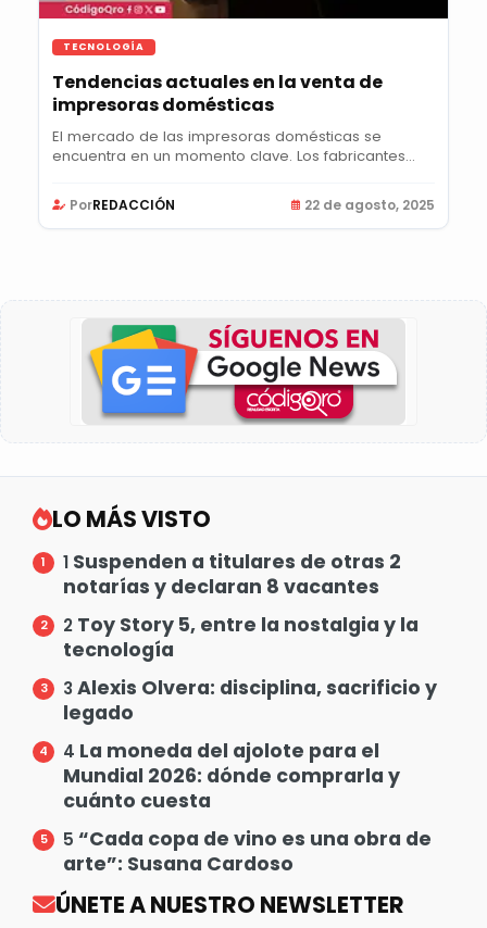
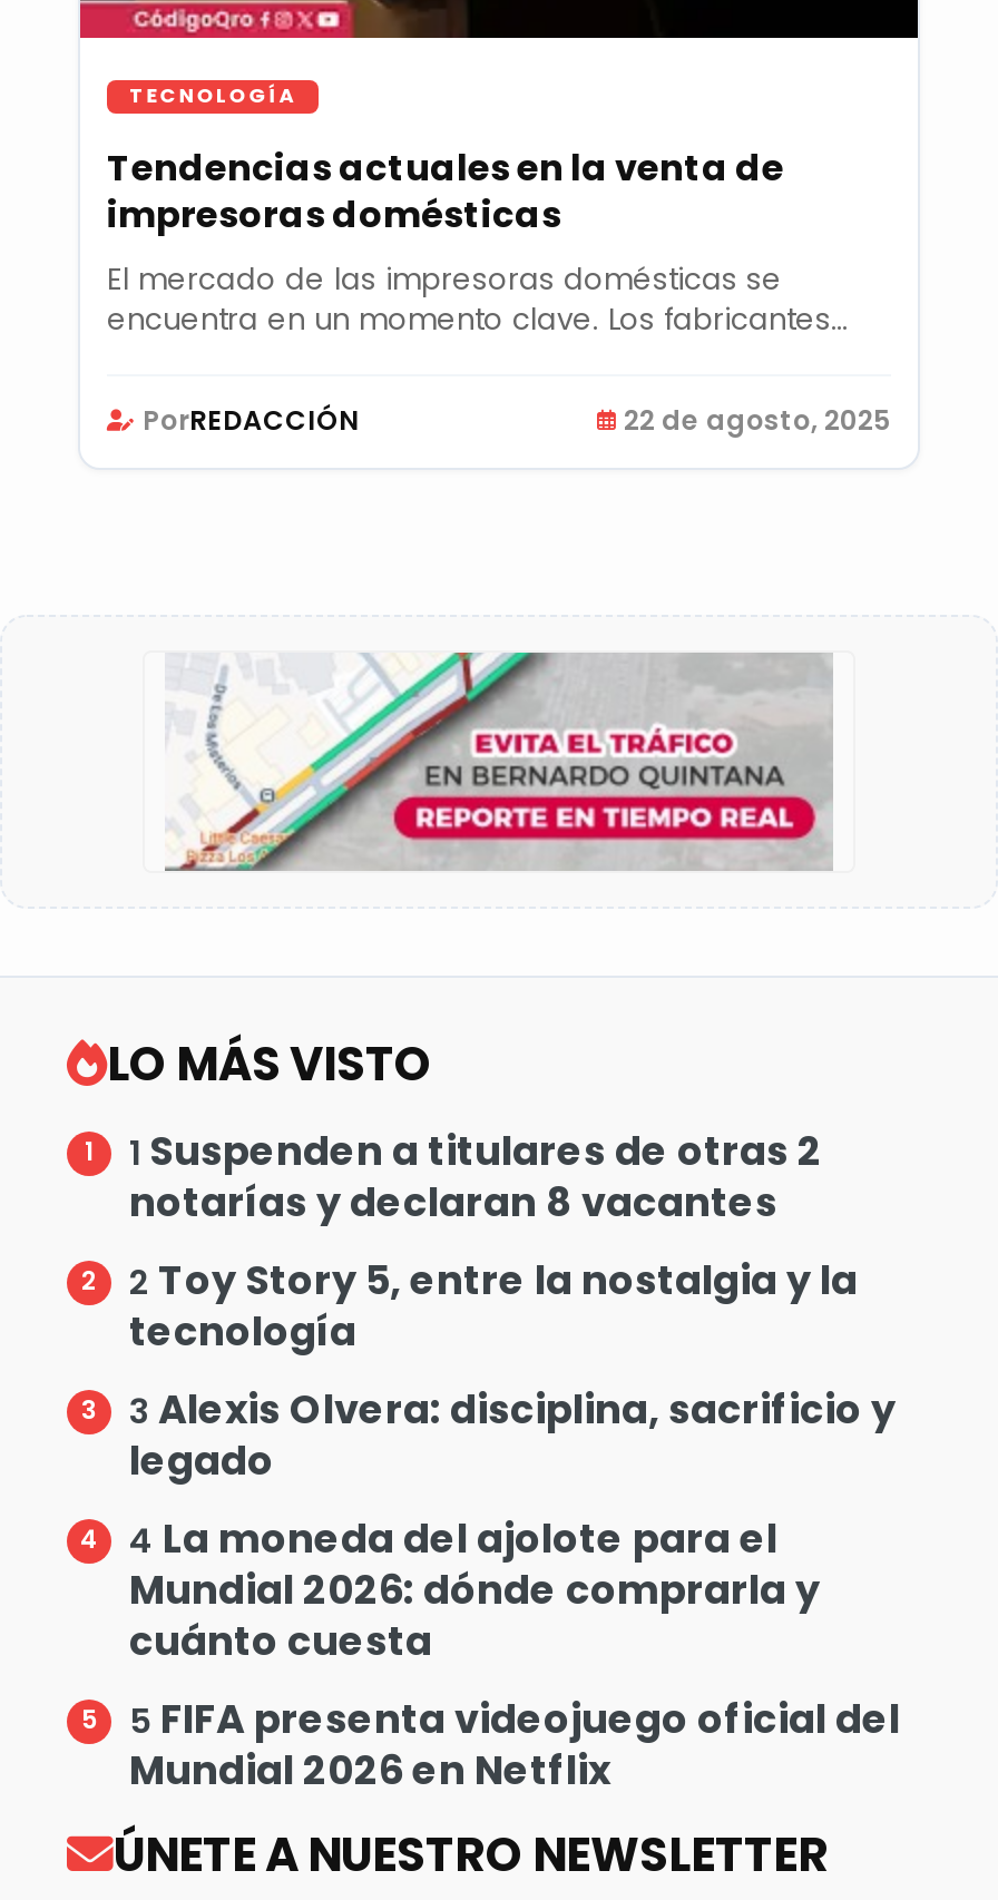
- [image]
+ [image]

- 5 “Cada copa de vino es una obra de
- arte”: Susana Cardoso
+ 5 FIFA presenta videojuego oficial del
+ Mundial 2026 en Netflix
